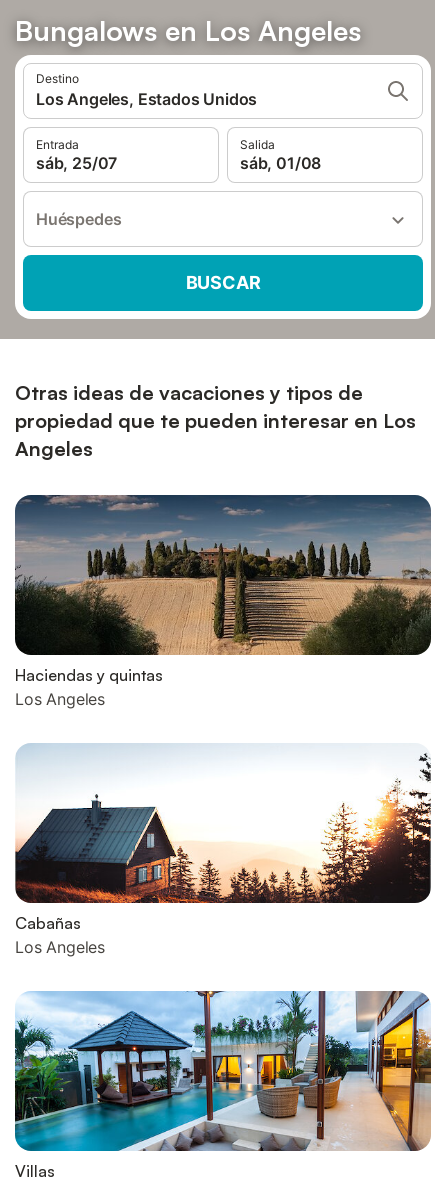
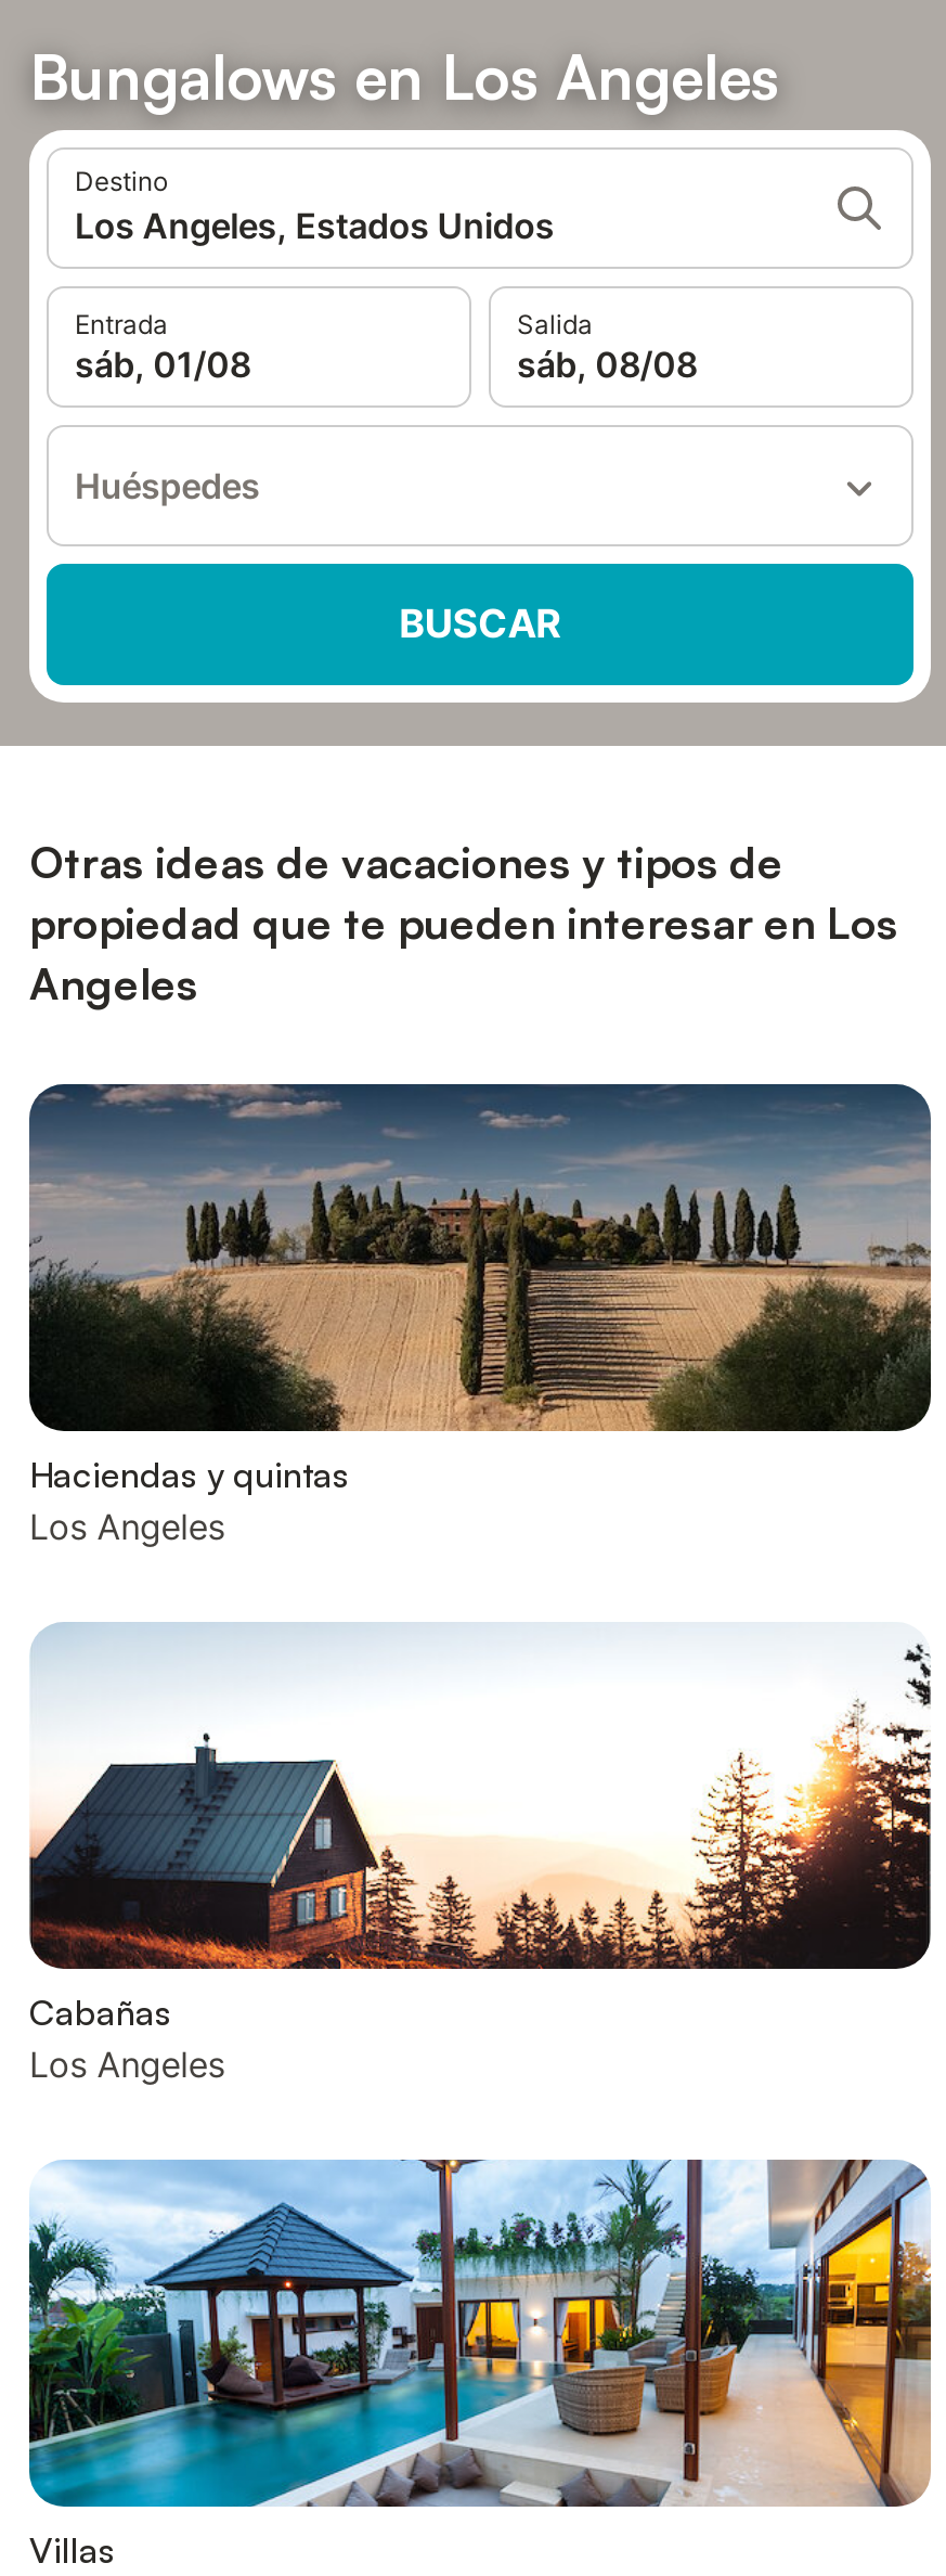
- sáb, 25/07
+ sáb, 01/08

- sáb, 01/08
+ sáb, 08/08
